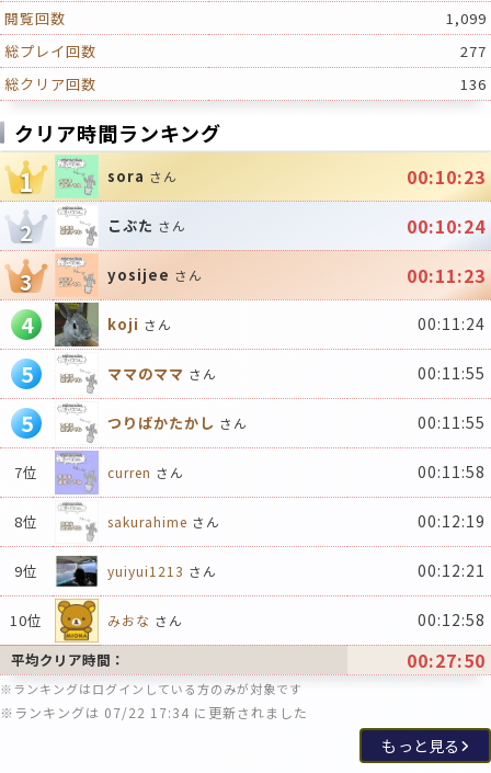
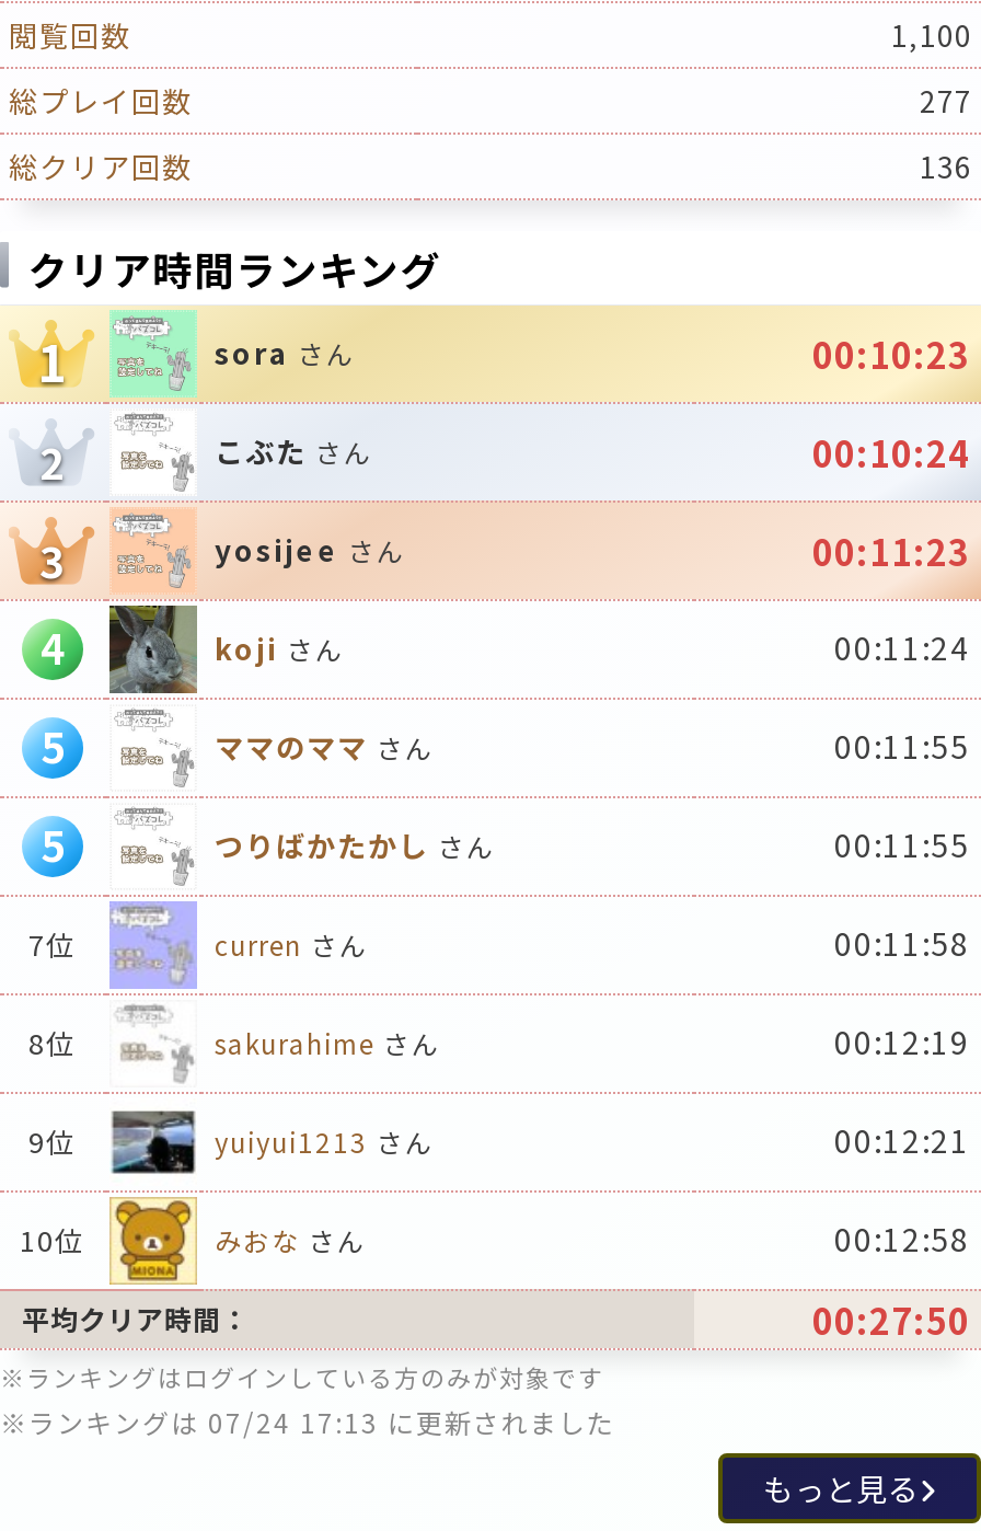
- 1,099
+ 1,100

- ※ランキングは 07/22 17:34 に更新されました
+ ※ランキングは 07/24 17:13 に更新されました
